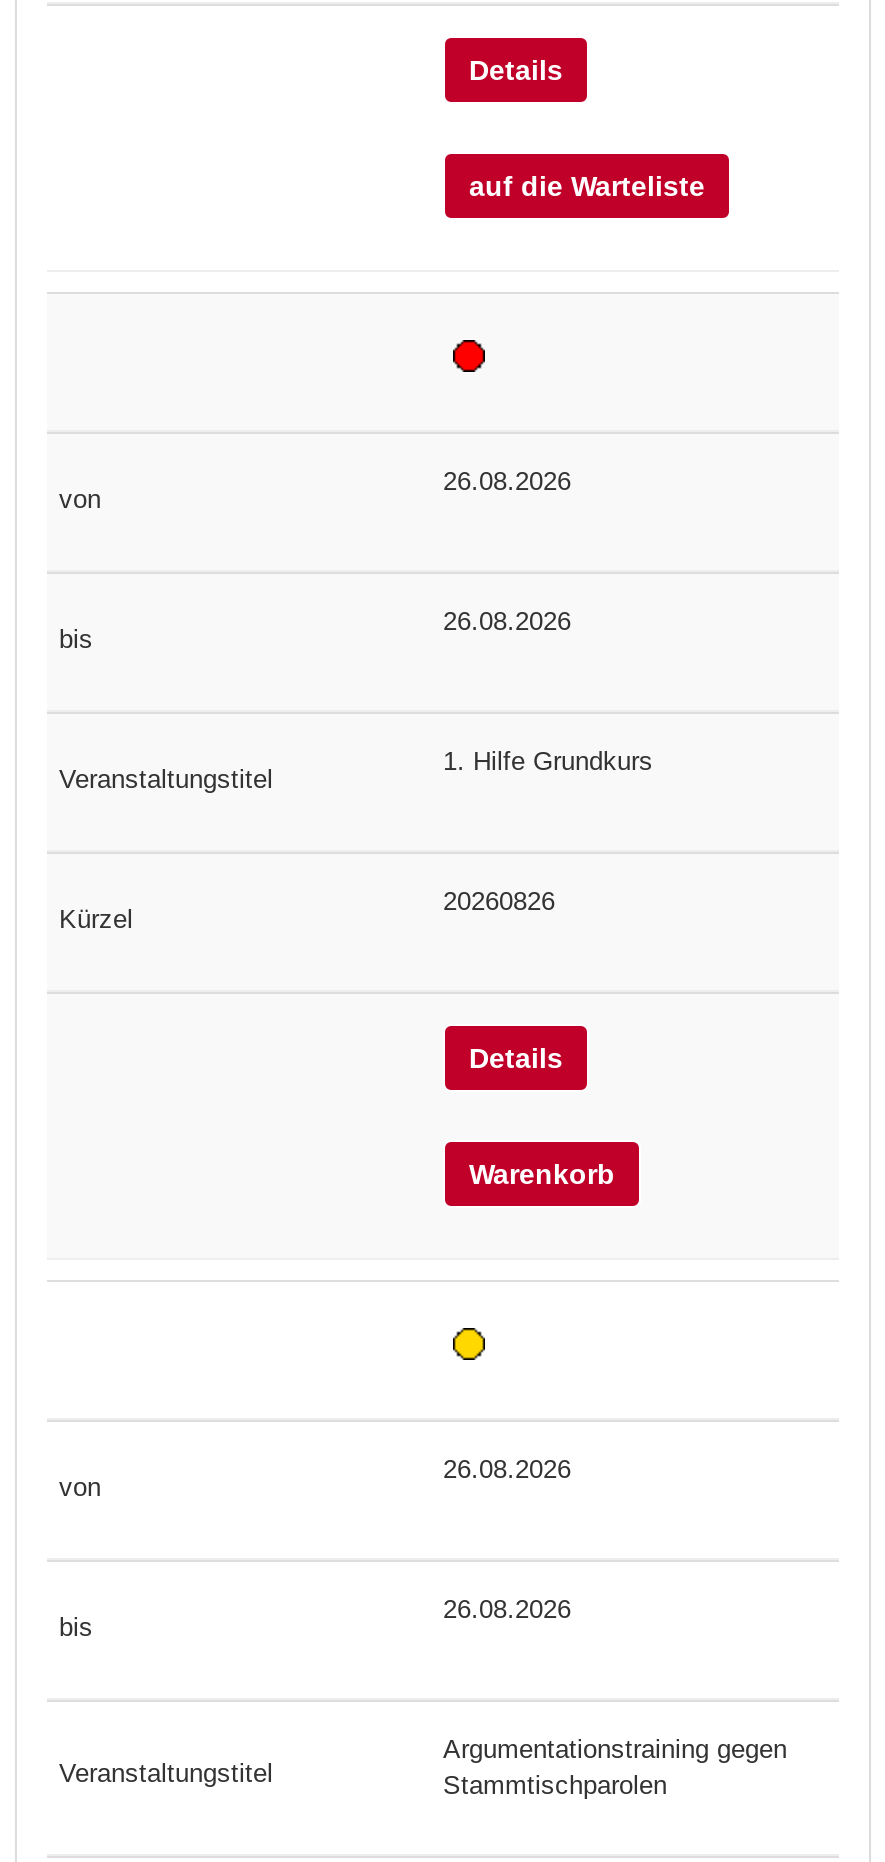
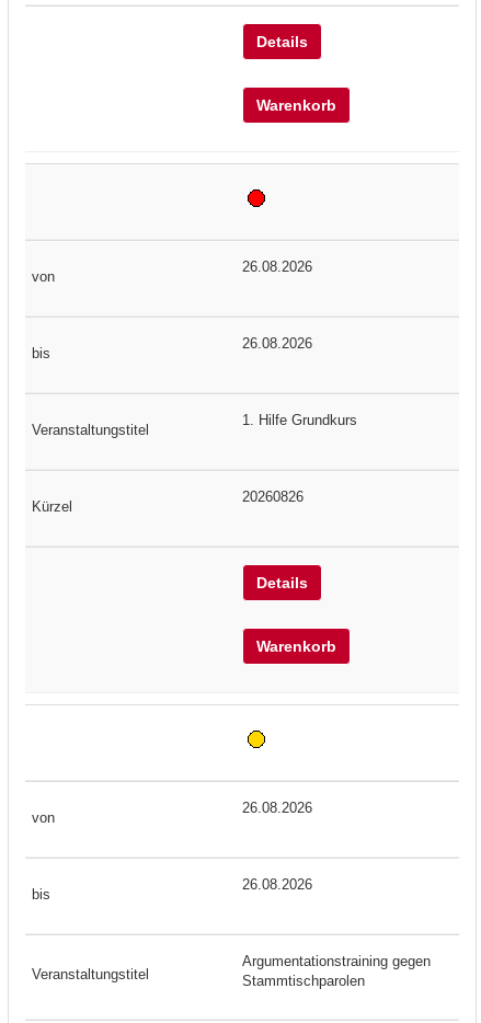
- auf die Warteliste
+ Warenkorb
